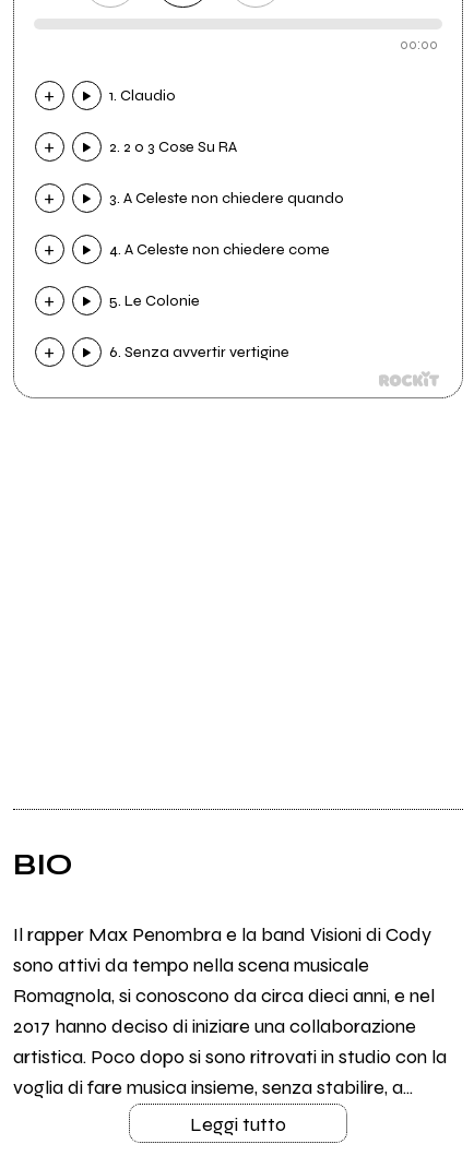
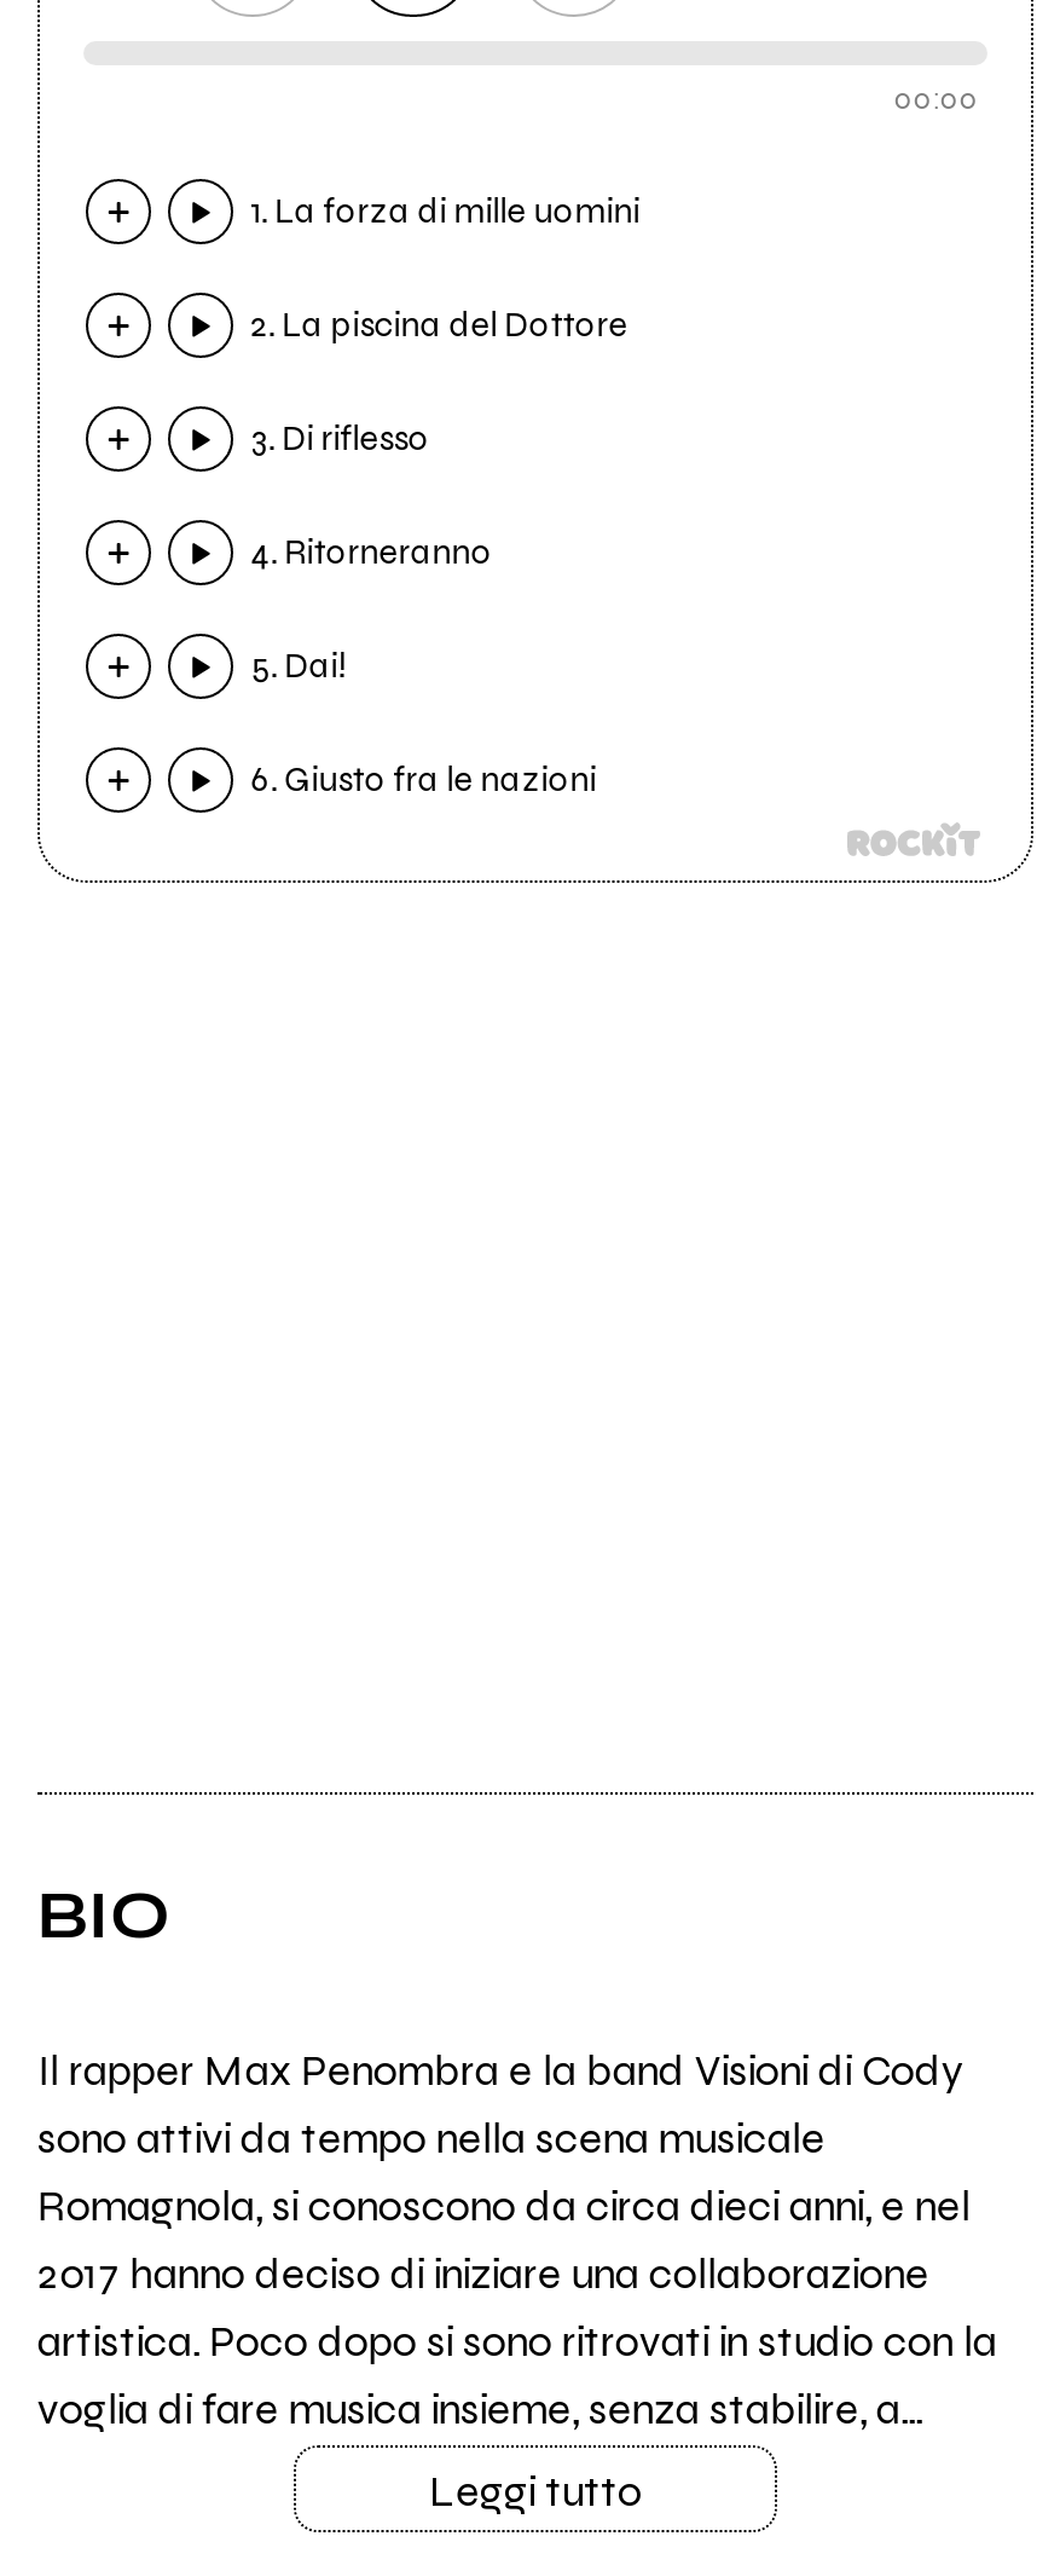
- 1. Claudio
+ 1. La forza di mille uomini

- 2. 2 o 3 Cose Su RA
+ 2. La piscina del Dottore

- 3. A Celeste non chiedere quando
+ 3. Di riflesso

- 4. A Celeste non chiedere come
+ 4. Ritorneranno

- 5. Le Colonie
+ 5. Dai!

- 6. Senza avvertir vertigine
+ 6. Giusto fra le nazioni
